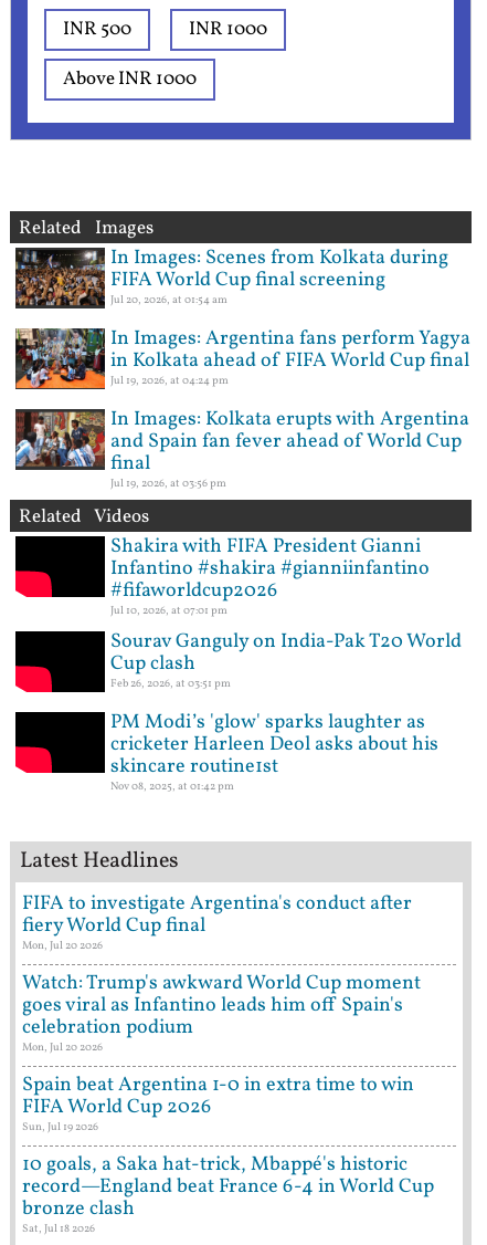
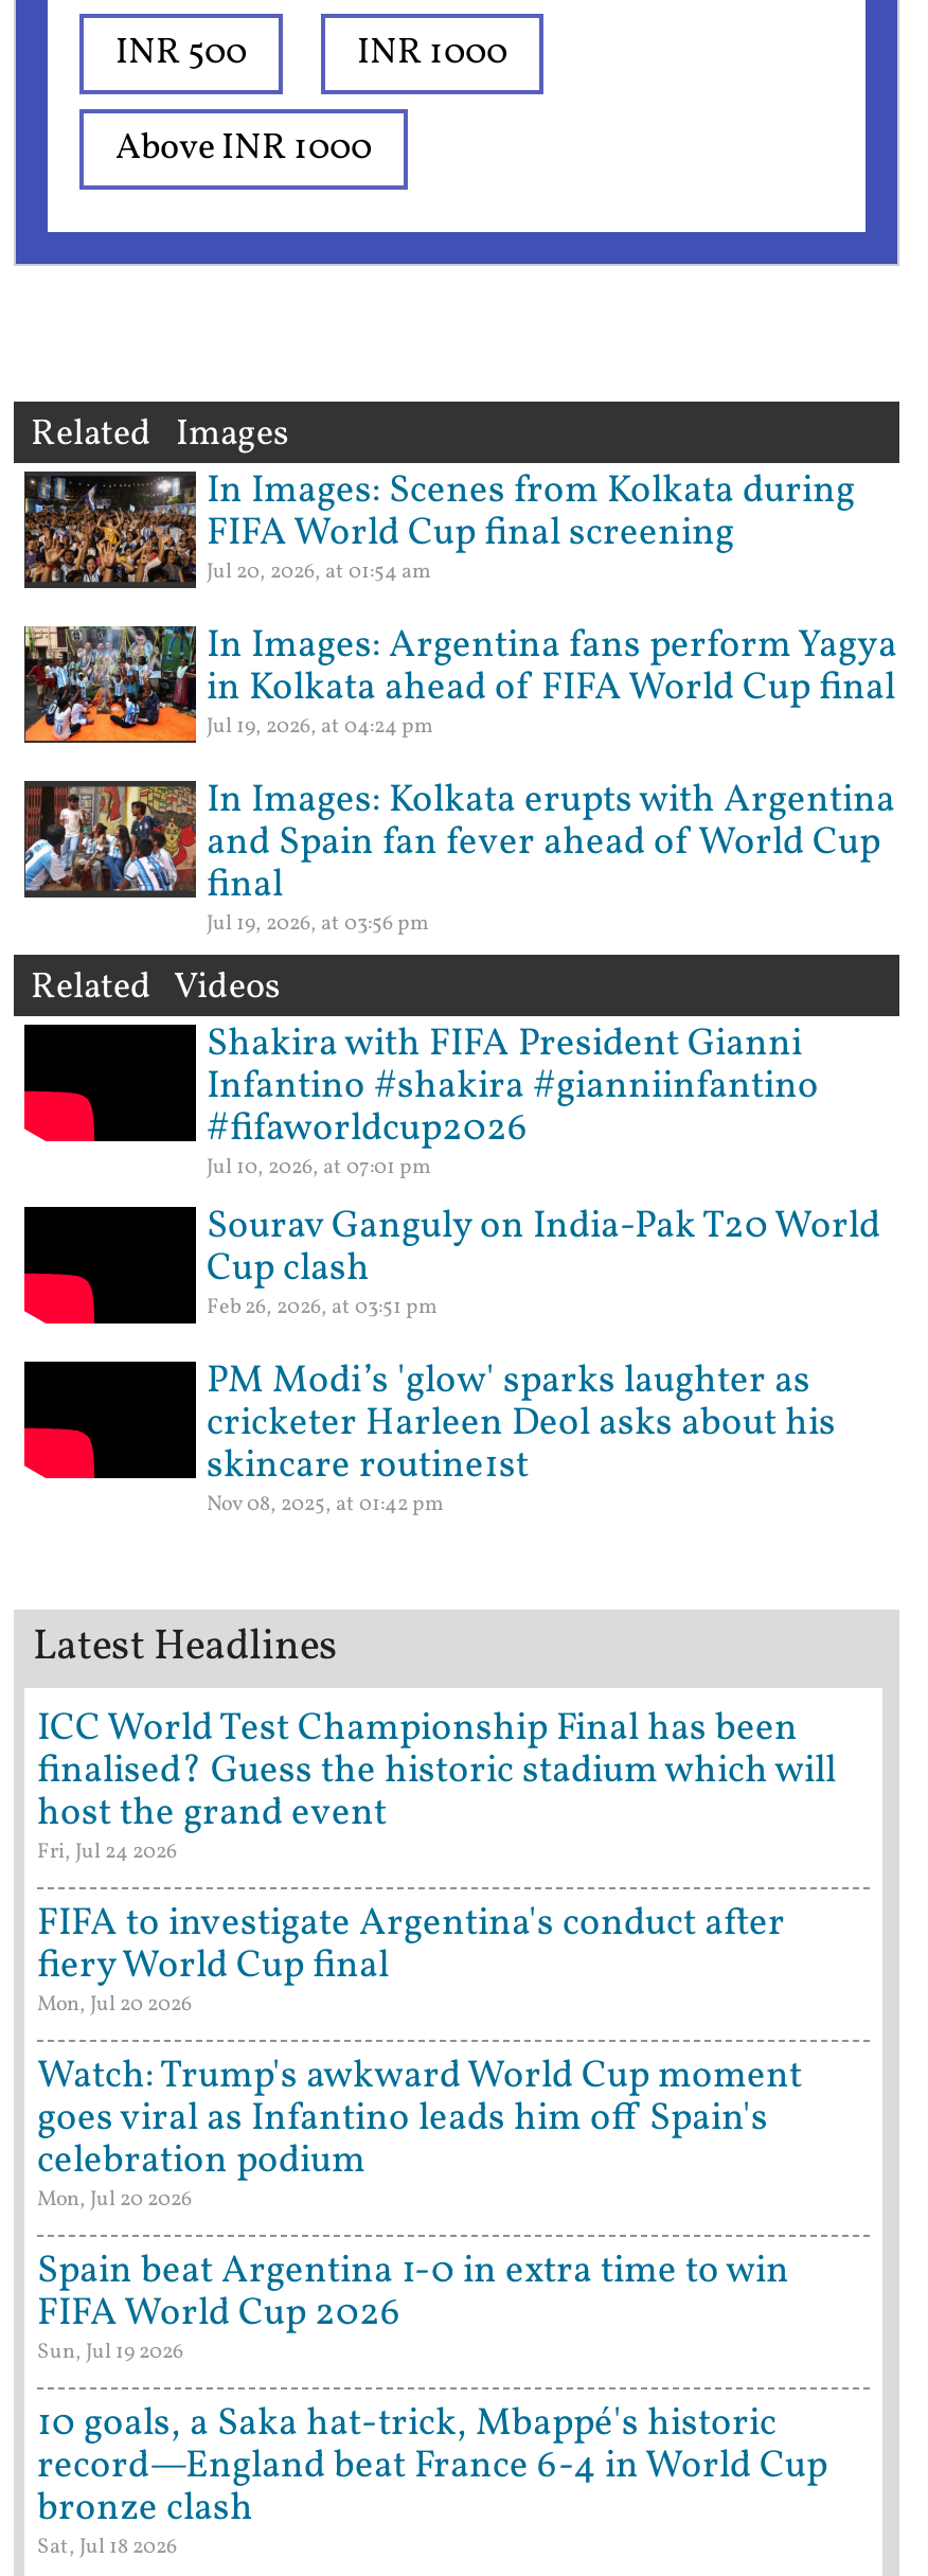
+ ICC World Test Championship Final has been
+ finalised? Guess the historic stadium which will
+ host the grand event
+ Fri, Jul 24 2026
